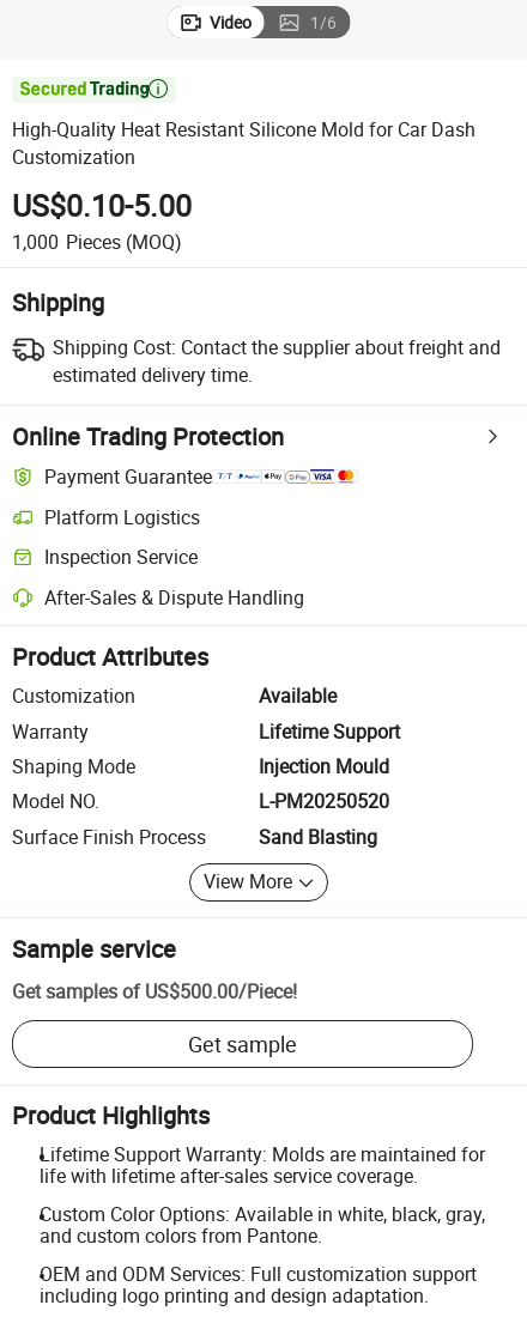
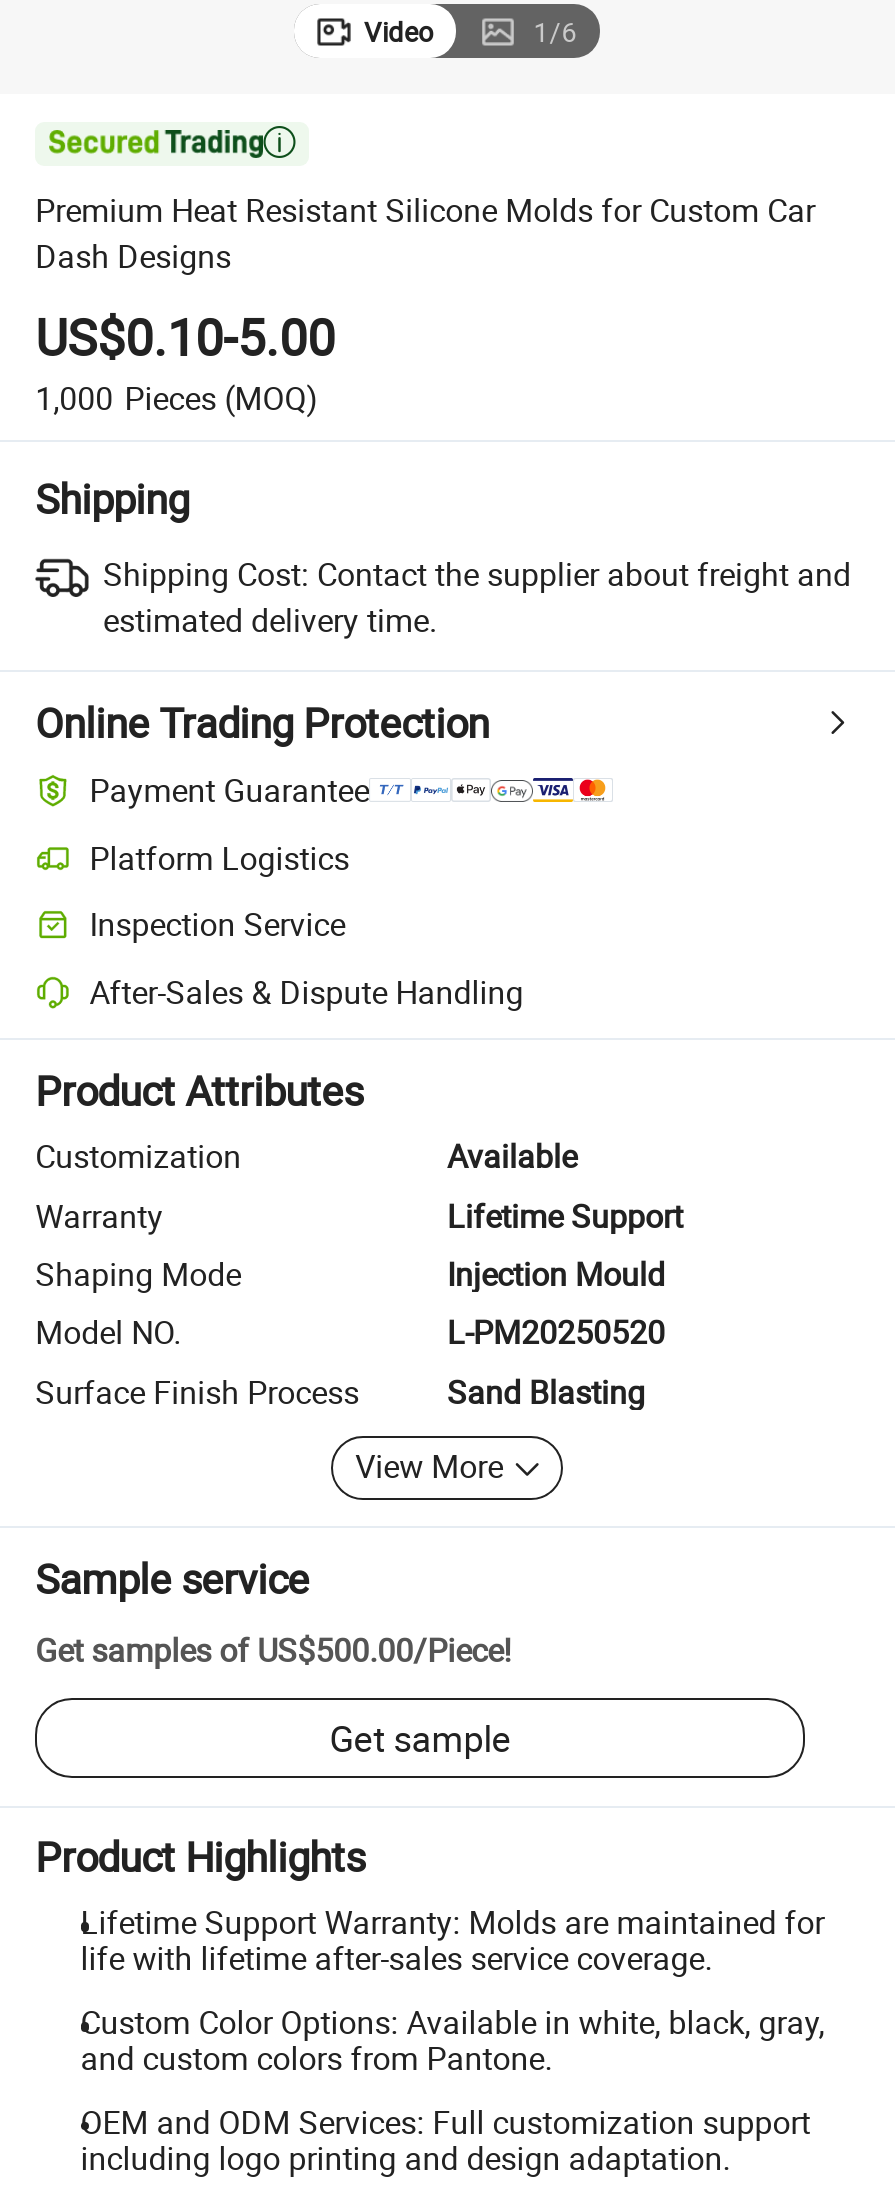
- High-Quality Heat Resistant Silicone Mold for Car Dash
- Customization
+ Premium Heat Resistant Silicone Molds for Custom Car
+ Dash Designs
